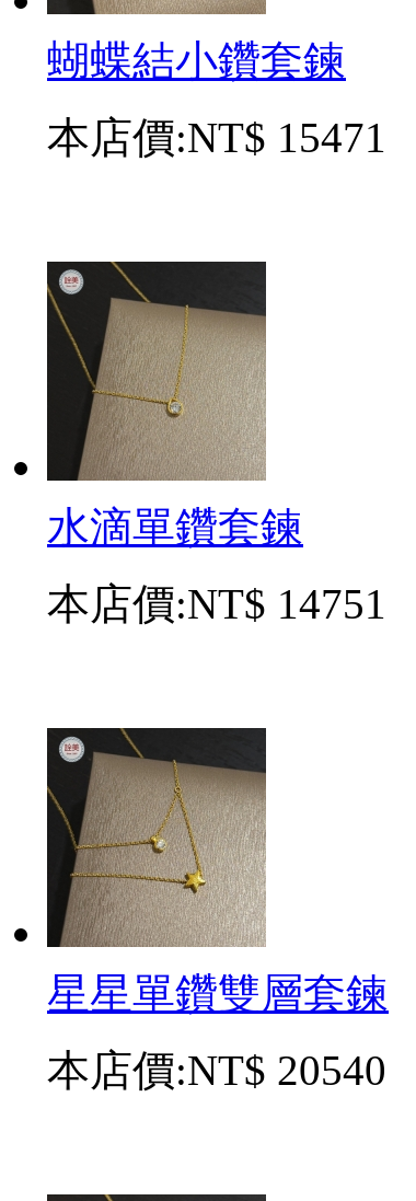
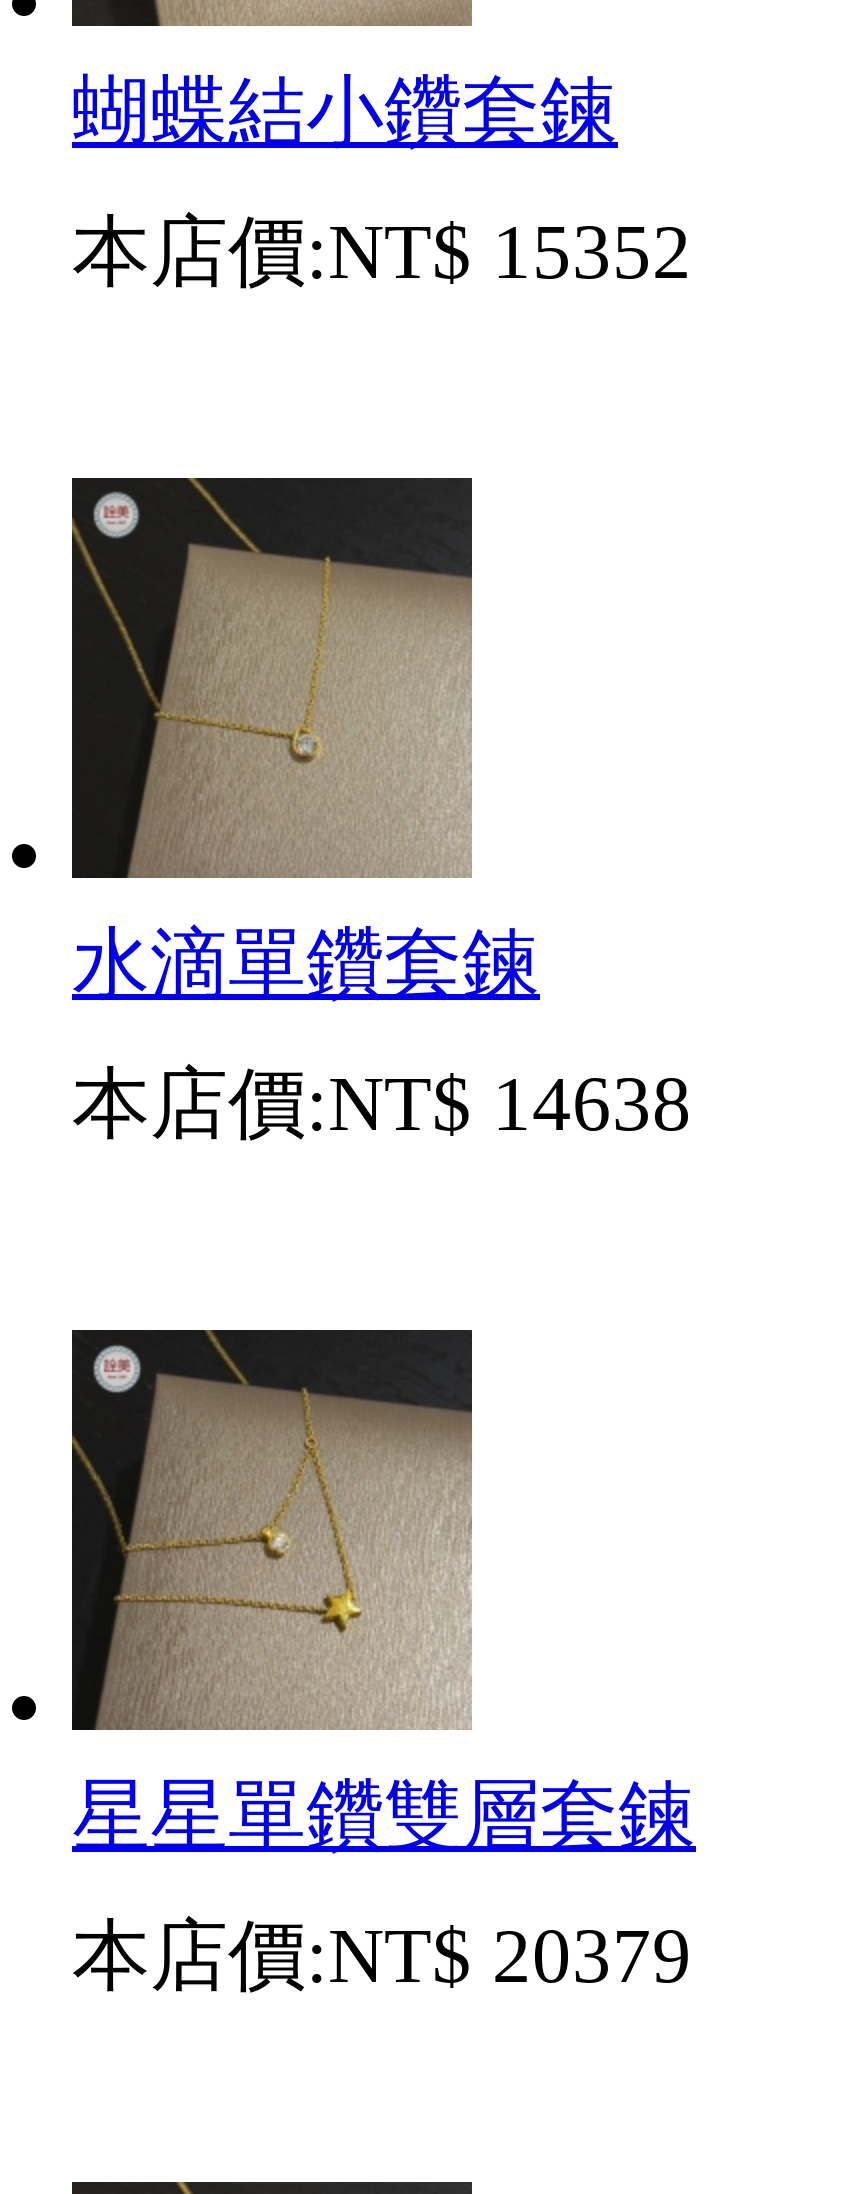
- 本店價:NT$ 15471
+ 本店價:NT$ 15352

- 本店價:NT$ 14751
+ 本店價:NT$ 14638

- 本店價:NT$ 20540
+ 本店價:NT$ 20379
